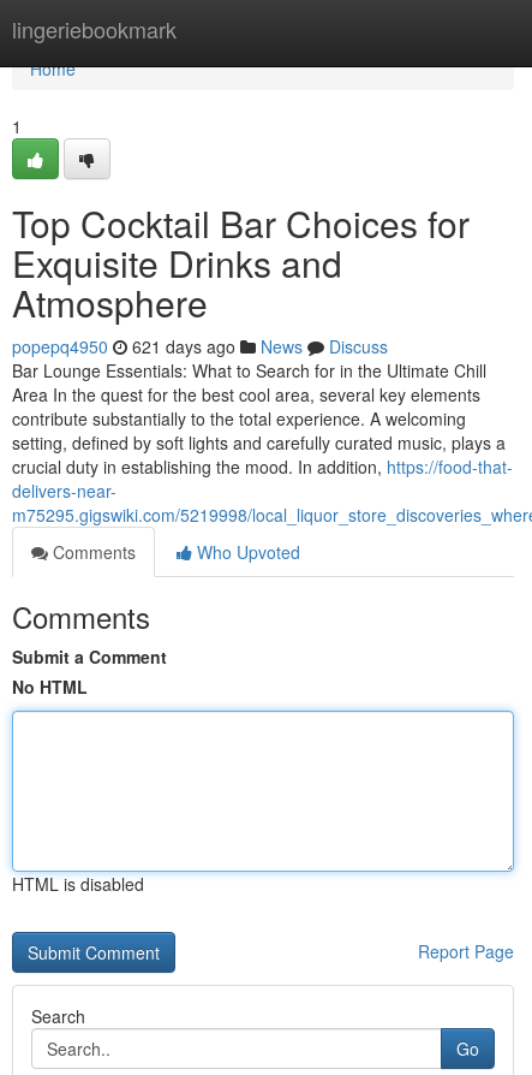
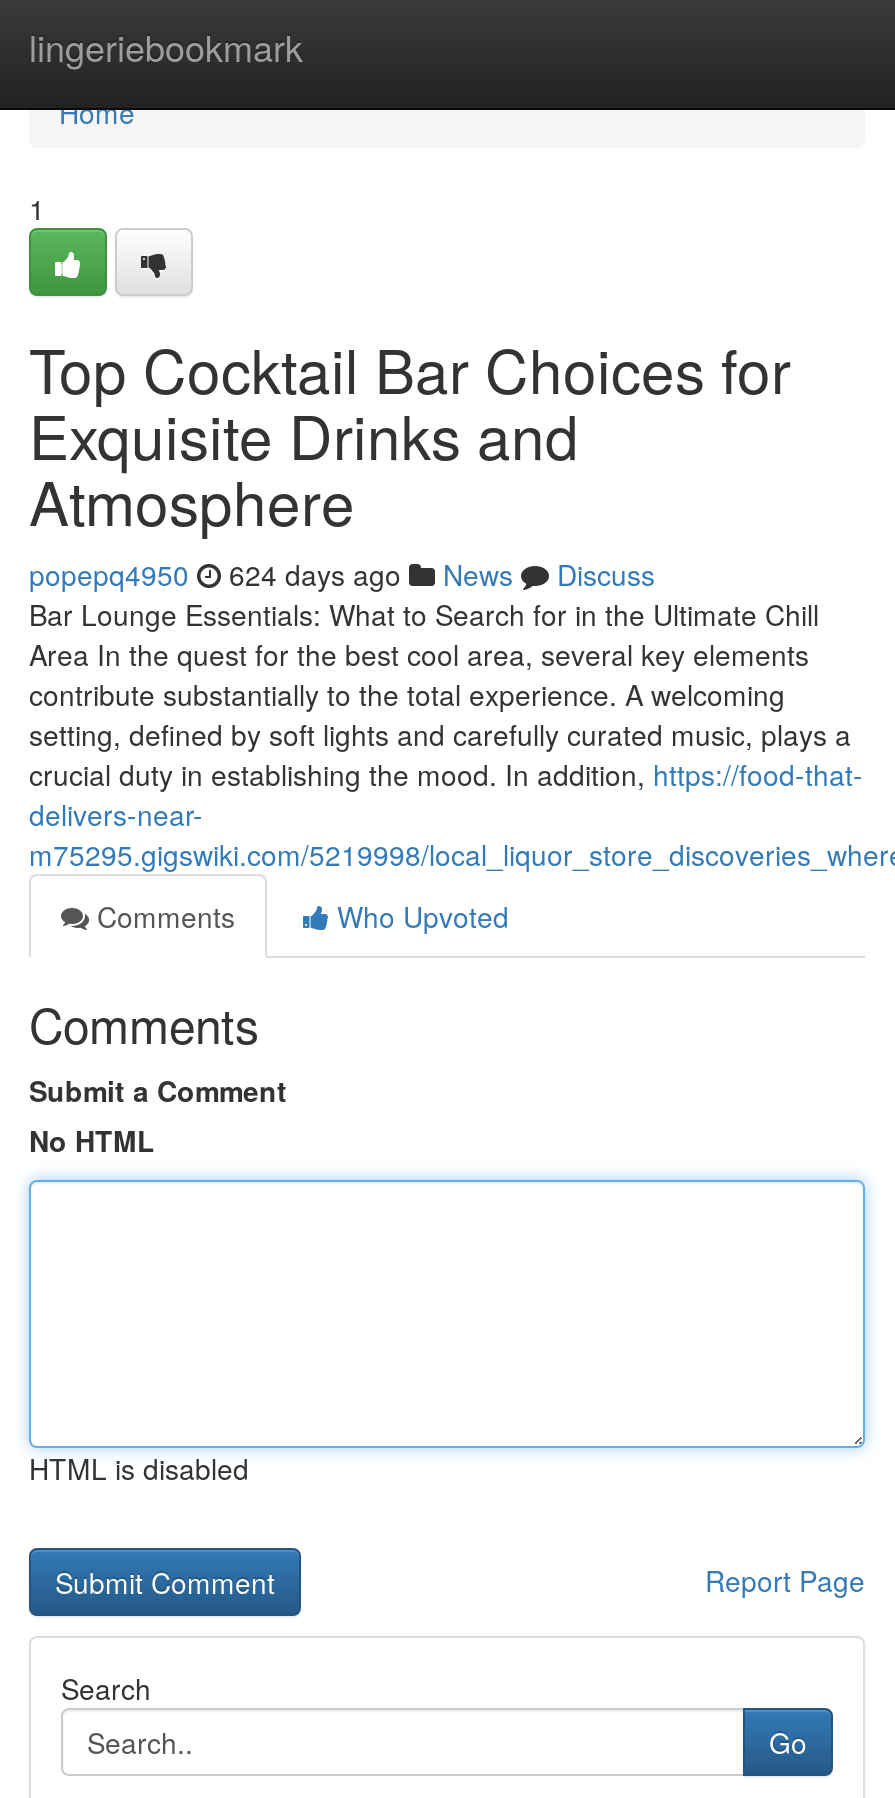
- popepq4950 621 days ago News Discuss
+ popepq4950 624 days ago News Discuss
